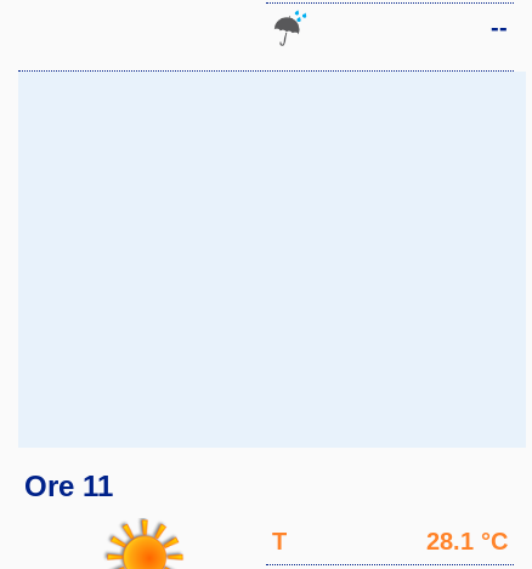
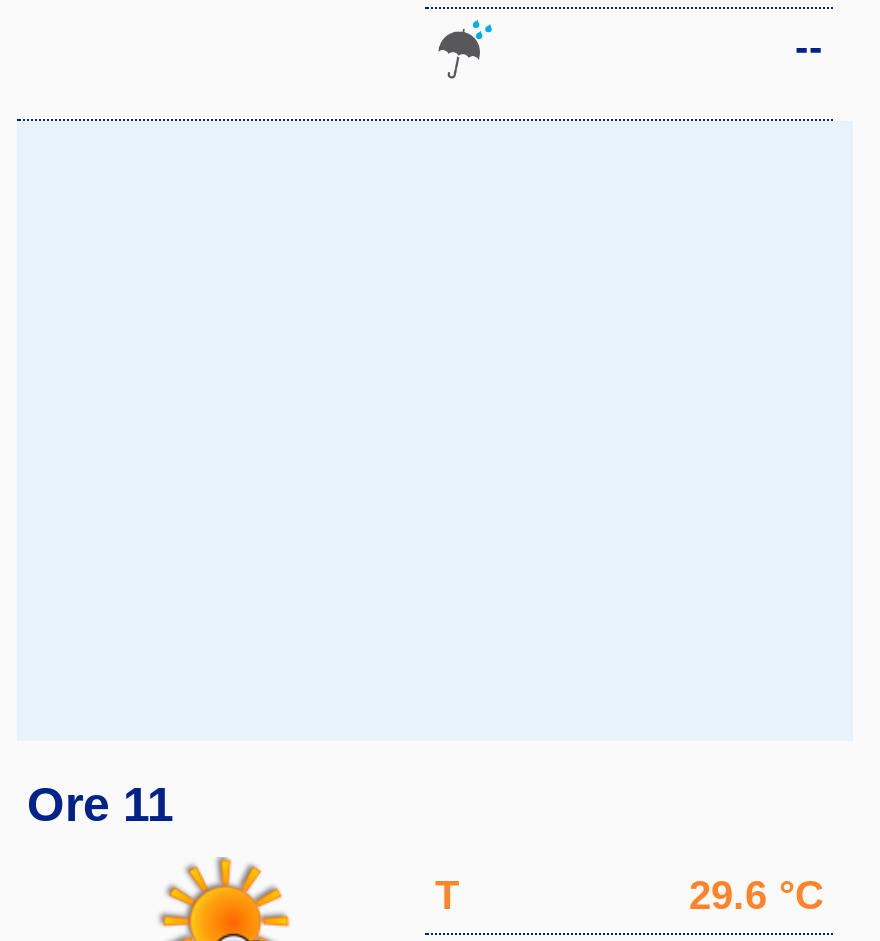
- 28.1 °C
+ 29.6 °C
